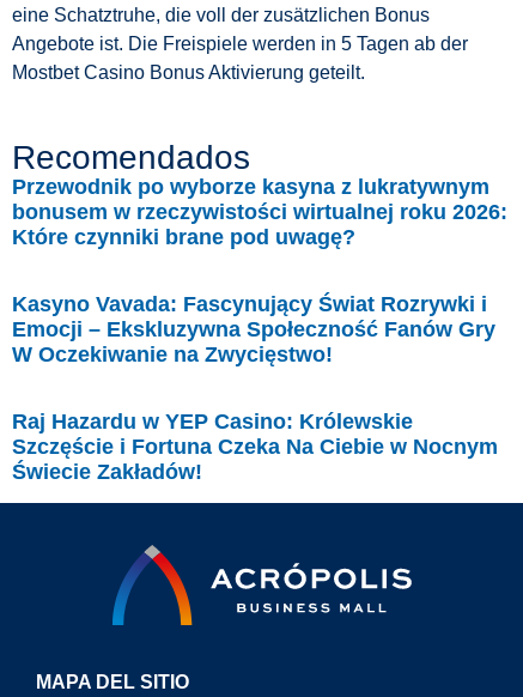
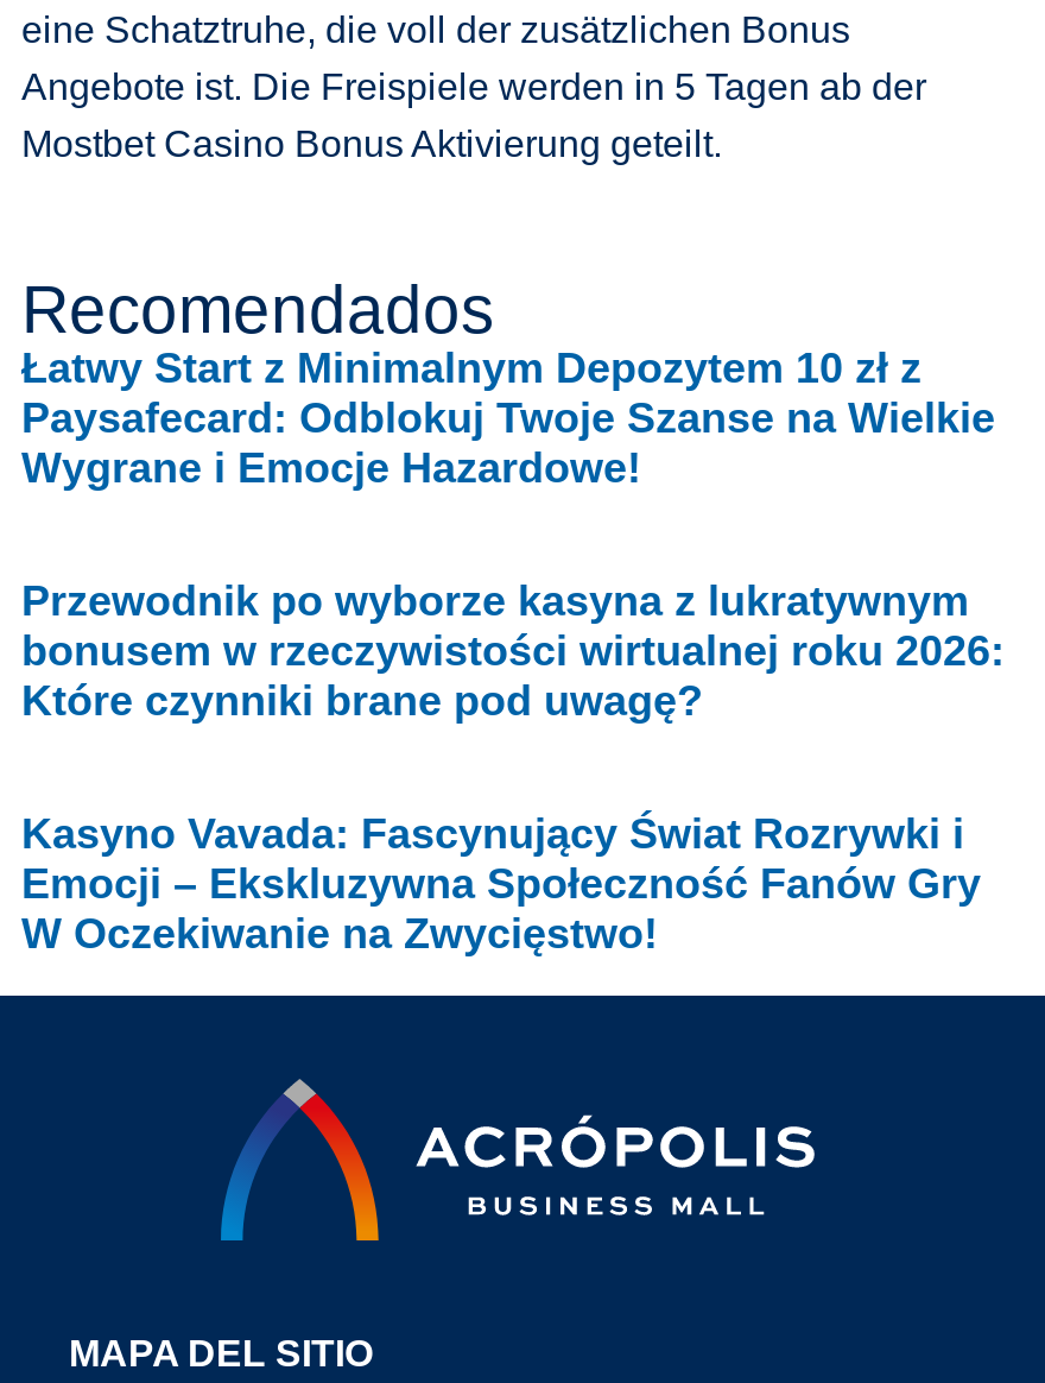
+ Łatwy Start z Minimalnym Depozytem 10 zł z
+ Paysafecard: Odblokuj Twoje Szanse na Wielkie
+ Wygrane i Emocje Hazardowe!

moved down: Przewodnik po wyborze kasyna z lukratywnym | bonusem w rzeczywistości wirtualnej roku 2026: | Które czynniki brane pod uwagę? | Kasyno Vavada: Fascynujący Świat Rozrywki i | Emocji – Ekskluzywna Społeczność Fanów Gry | W Oczekiwanie na Zwycięstwo!

- Raj Hazardu w YEP Casino: Królewskie
- Szczęście i Fortuna Czeka Na Ciebie w Nocnym
- Świecie Zakładów!
